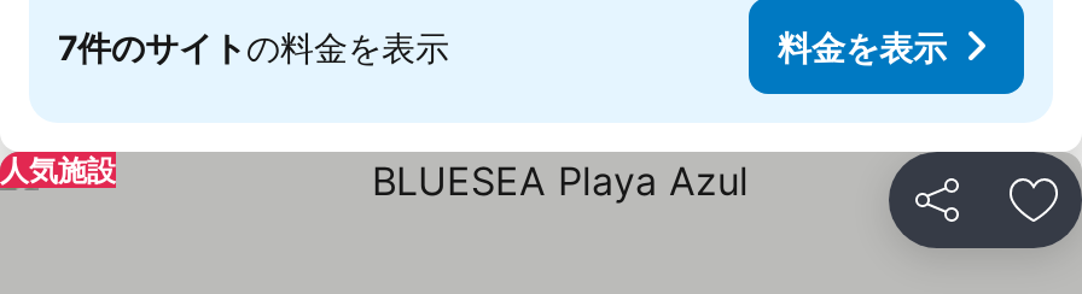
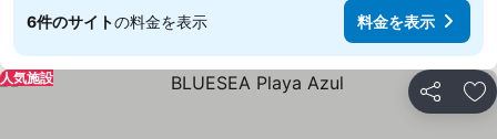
- 7件のサイトの料金を表示
+ 6件のサイトの料金を表示
